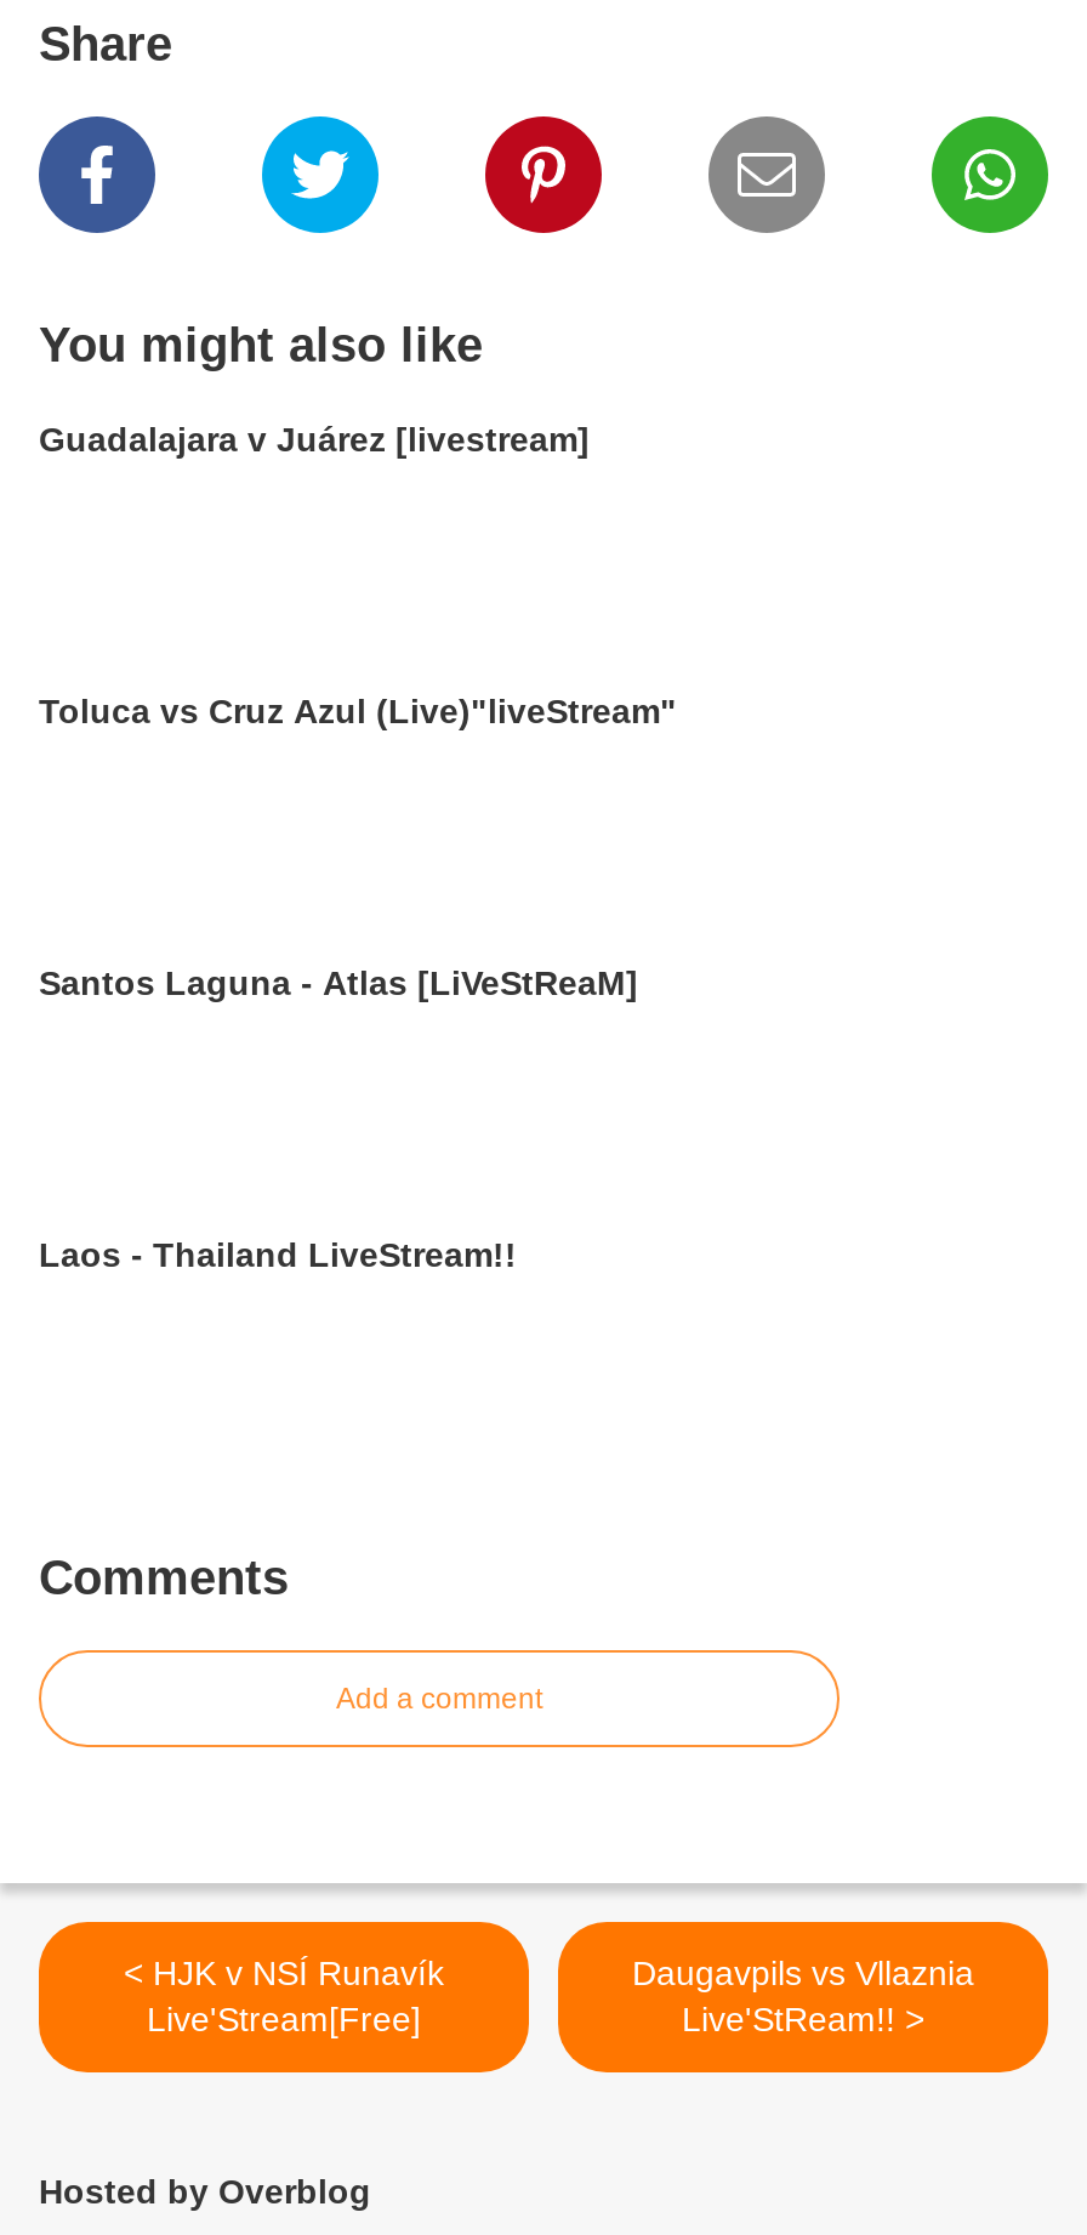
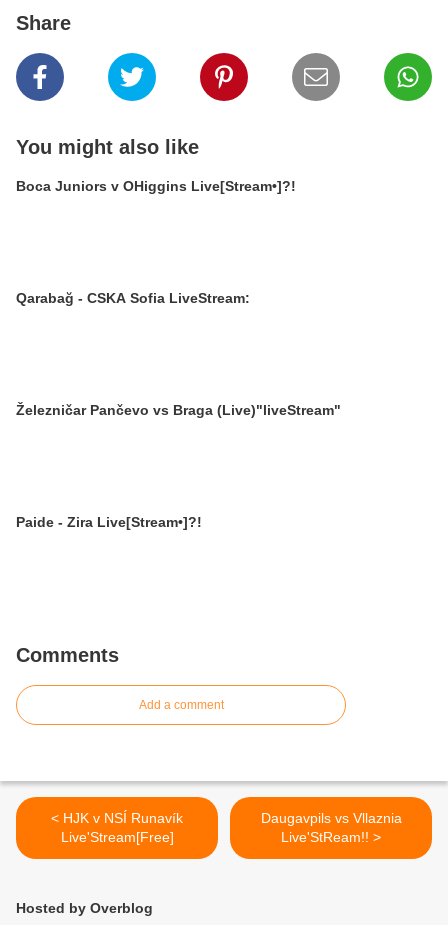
- Guadalajara v Juárez [livestream]
+ Boca Juniors v OHiggins Live[Stream•]?!

- Toluca vs Cruz Azul (Live)"liveStream"
+ Qarabağ - CSKA Sofia LiveStream:

- Santos Laguna - Atlas [LiVeStReaM]
+ Železničar Pančevo vs Braga (Live)"liveStream"

- Laos - Thailand LiveStream!!
+ Paide - Zira Live[Stream•]?!
